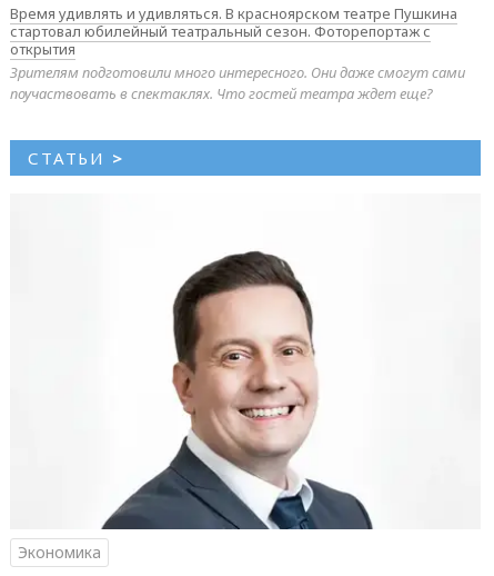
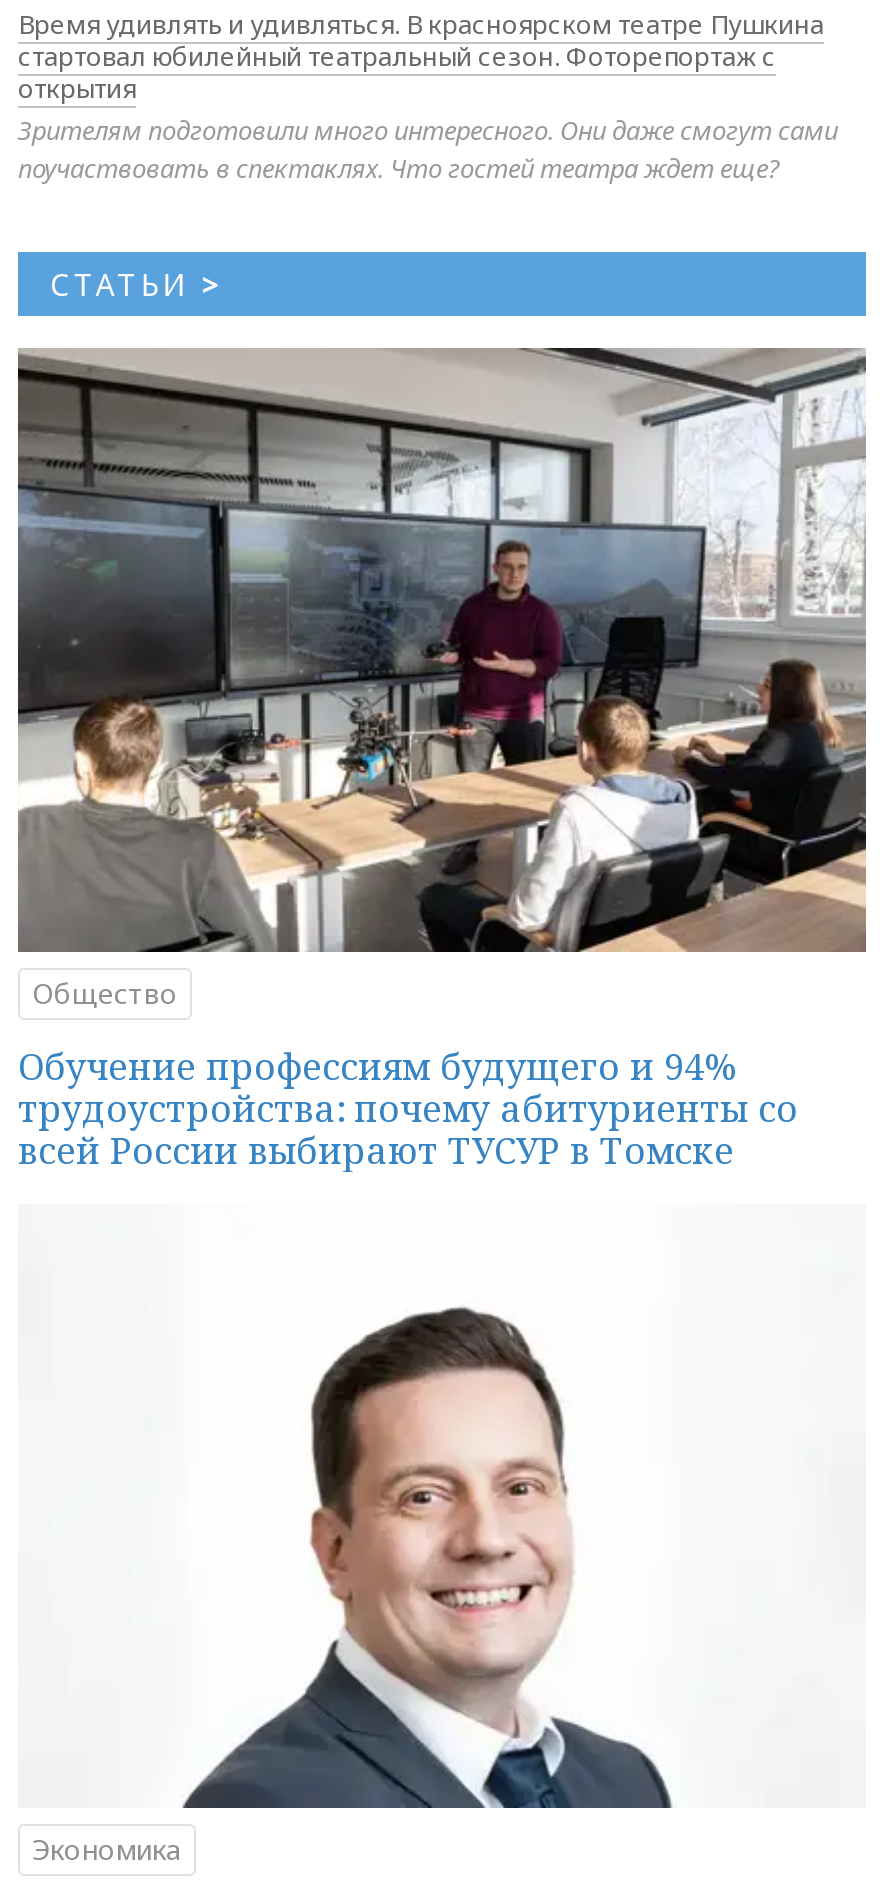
+ [image]
+ Общество
+ Обучение профессиям будущего и 94%
+ трудоустройства: почему абитуриенты со
+ всей России выбирают ТУСУР в Томске
